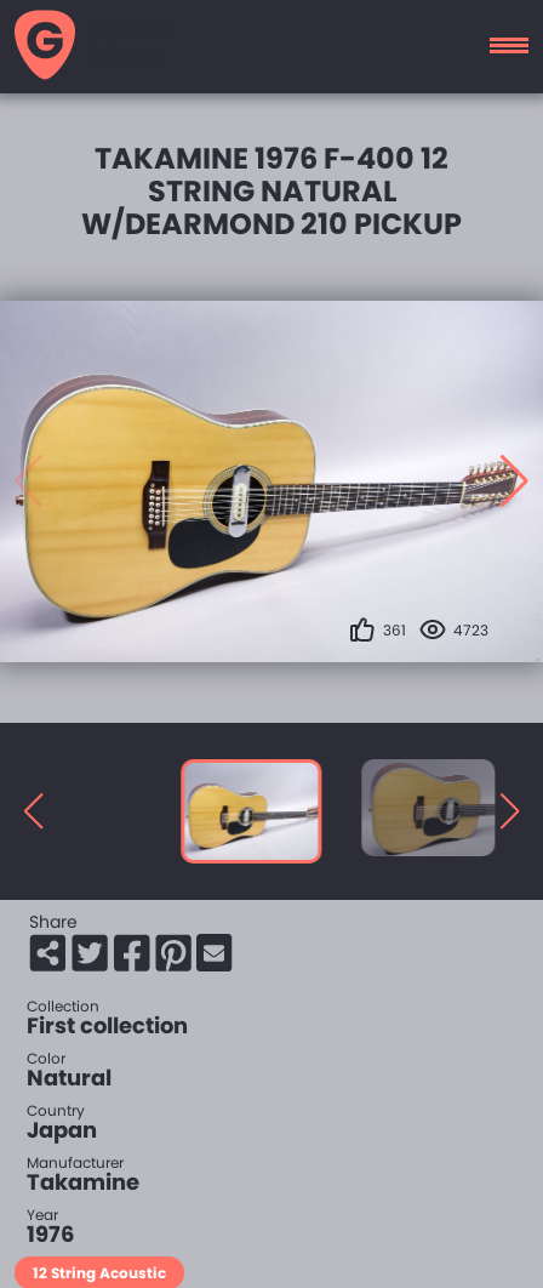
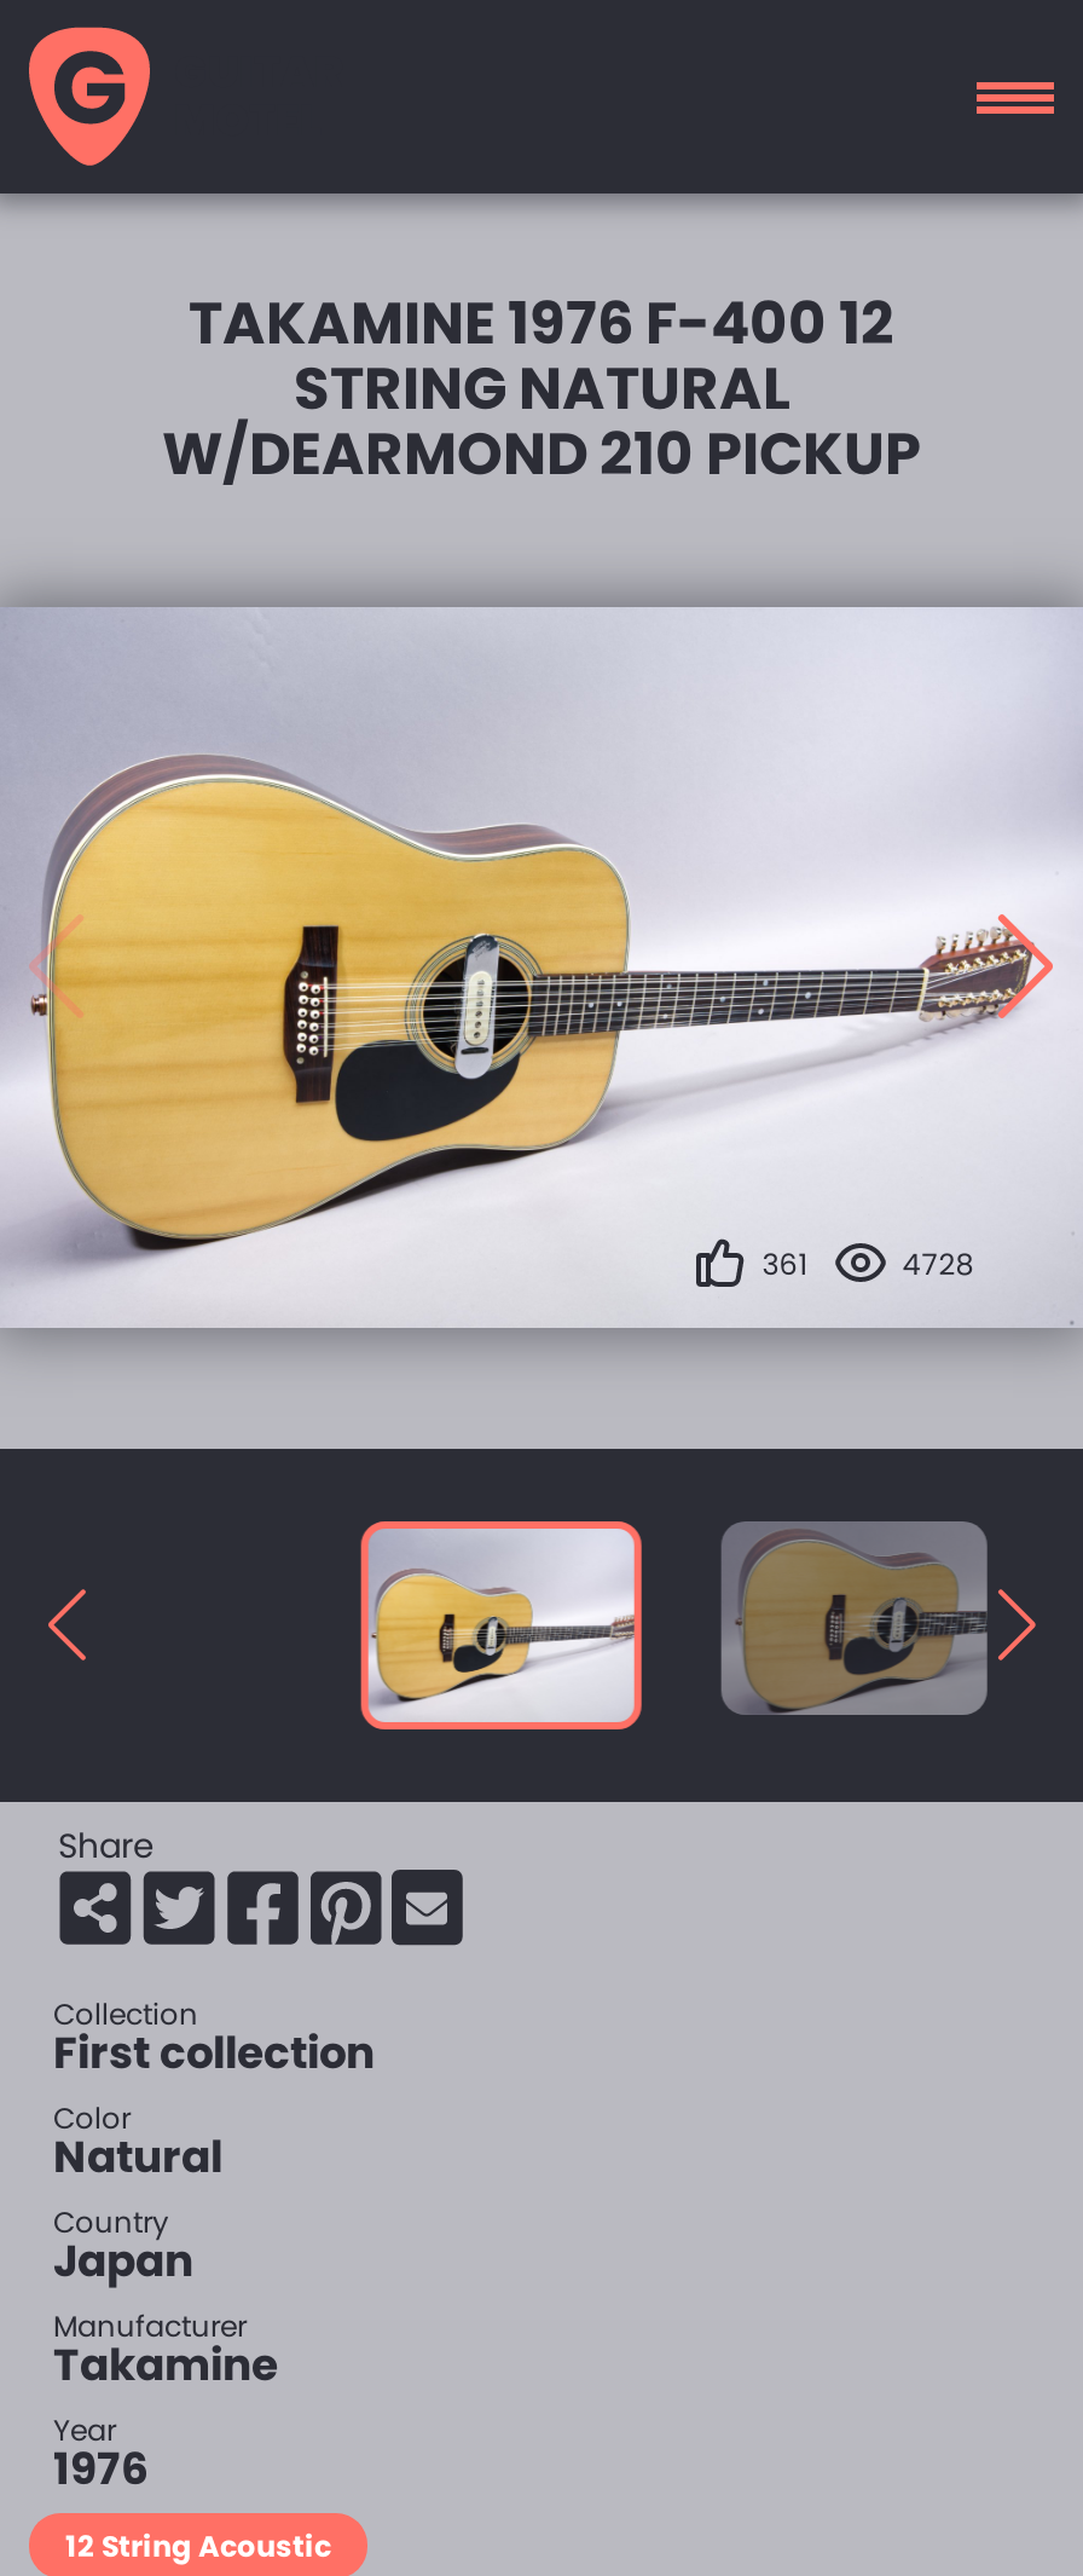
- 4723
+ 4728
